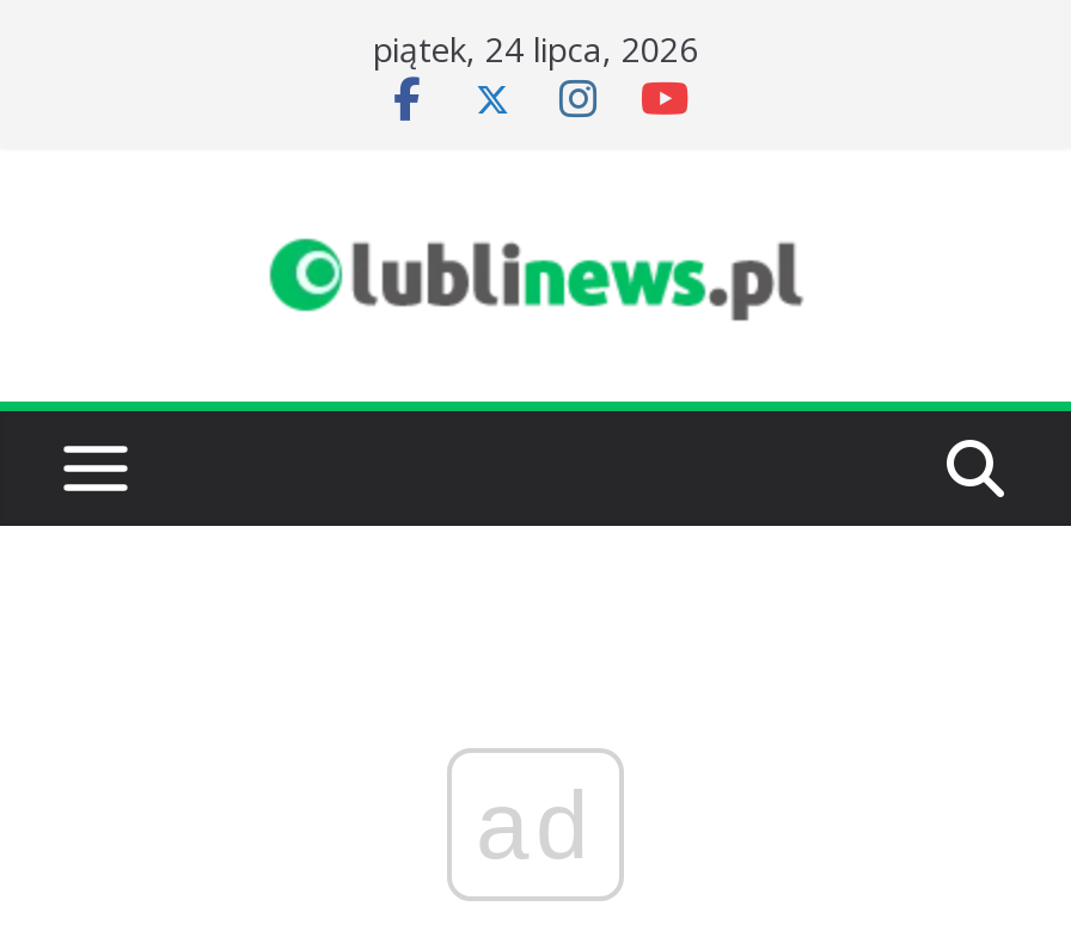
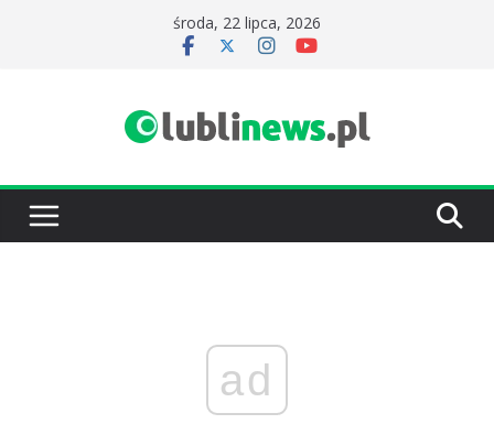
- piątek, 24 lipca, 2026
+ środa, 22 lipca, 2026
